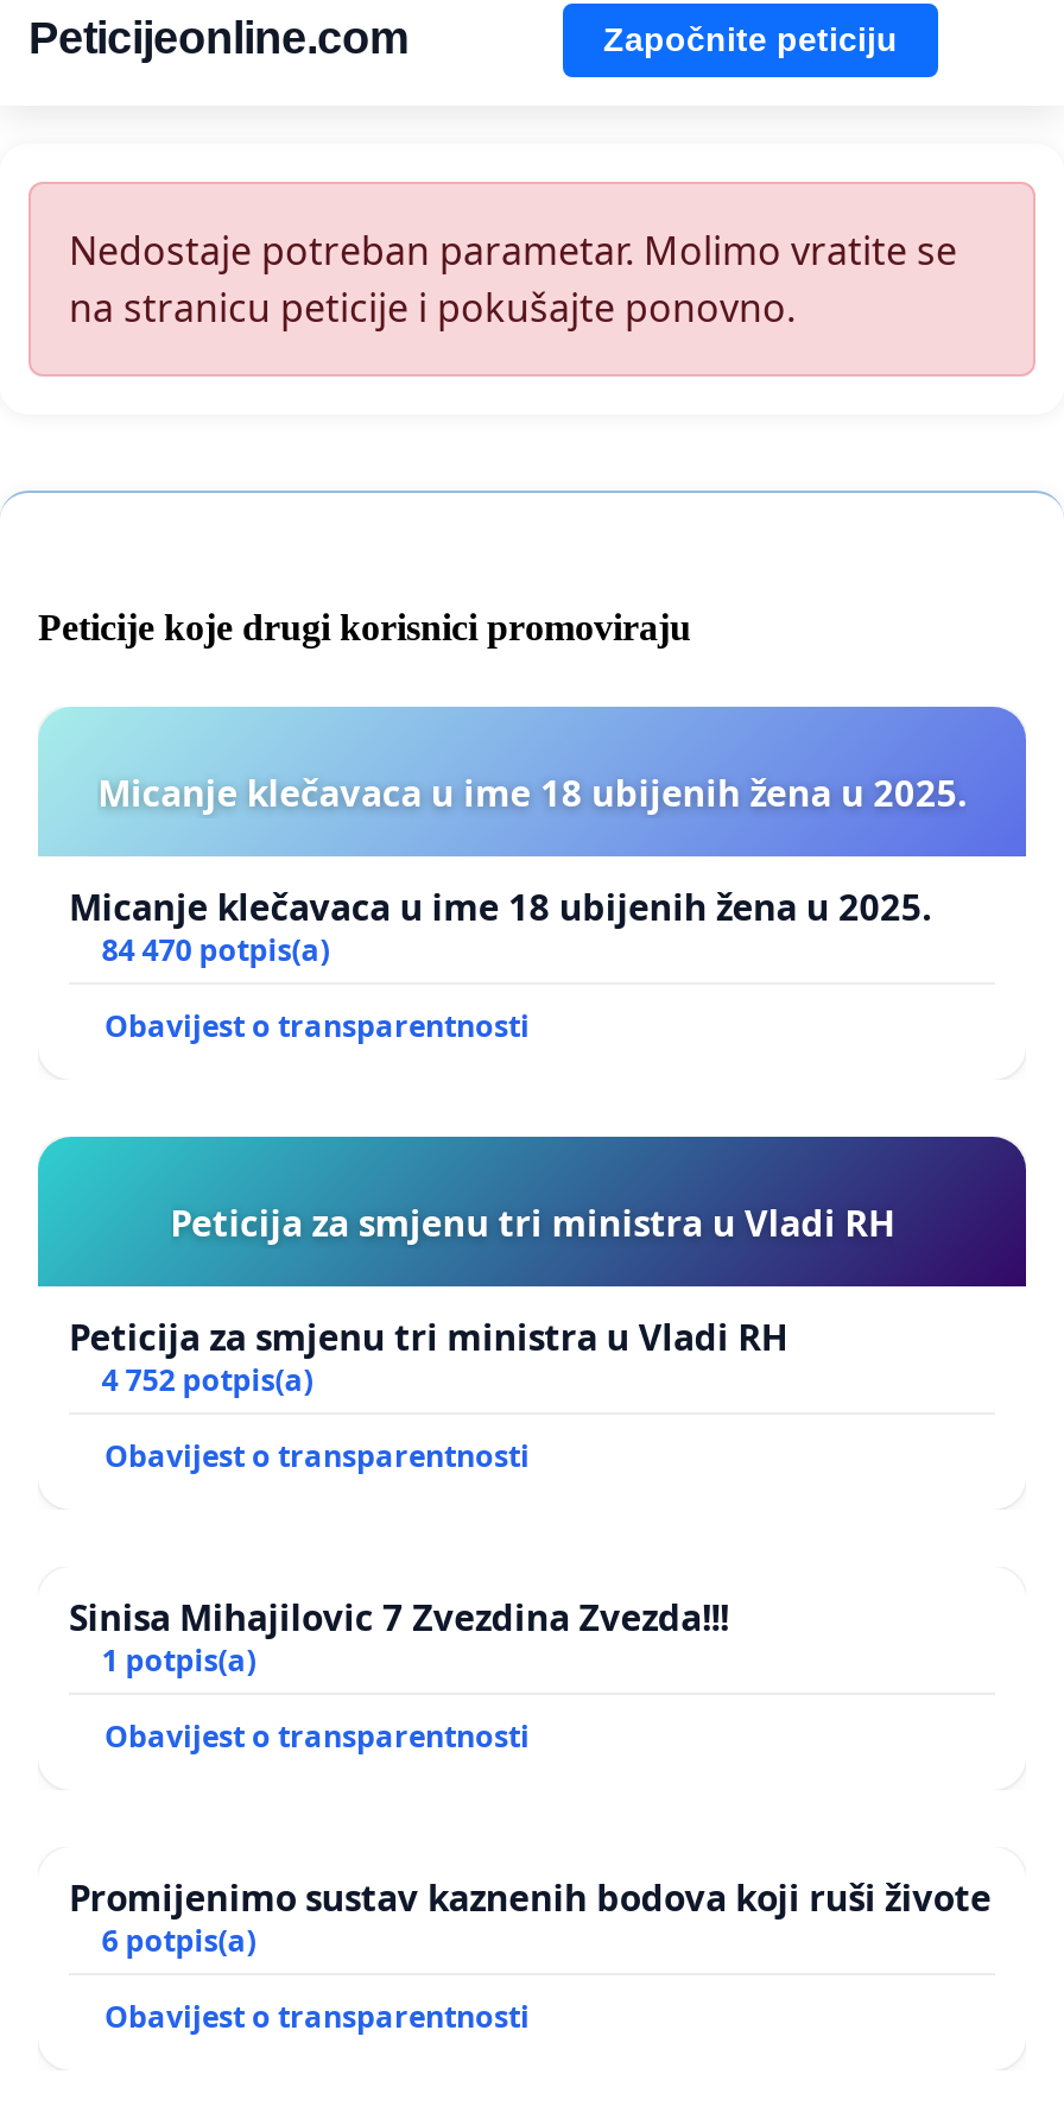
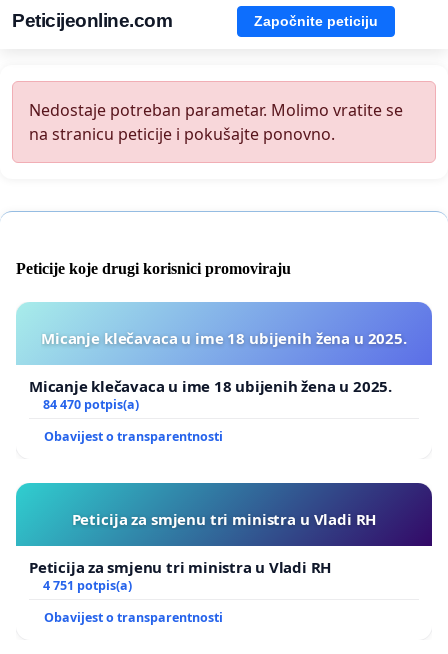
- 4 752 potpis(a)
- Obavijest o transparentnosti
- Sinisa Mihajilovic 7 Zvezdina Zvezda!!!
- 1 potpis(a)
- Obavijest o transparentnosti
- Promijenimo sustav kaznenih bodova koji ruši živote
- 6 potpis(a)
+ 4 751 potpis(a)
